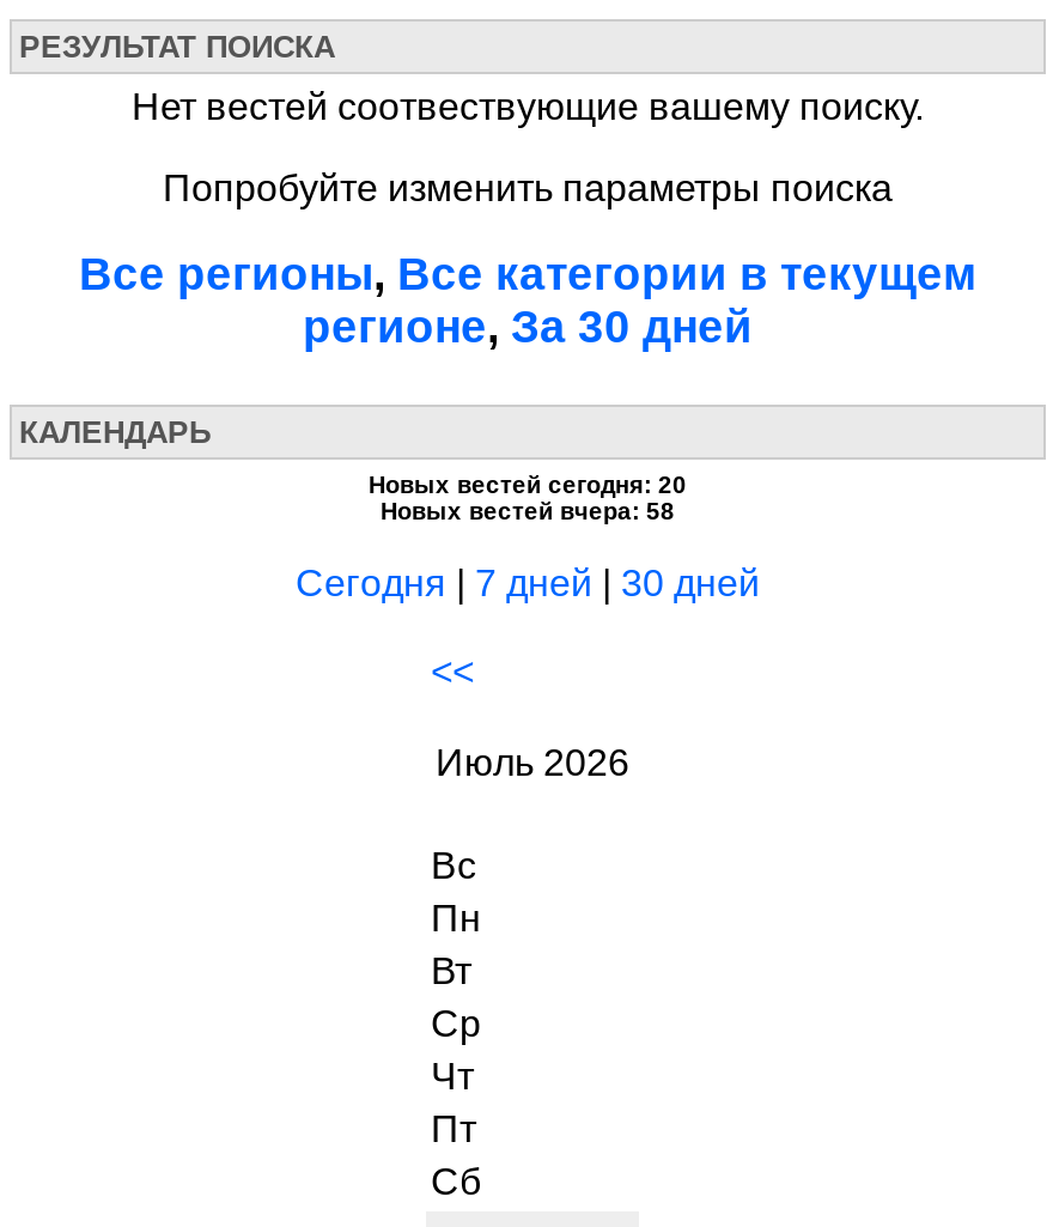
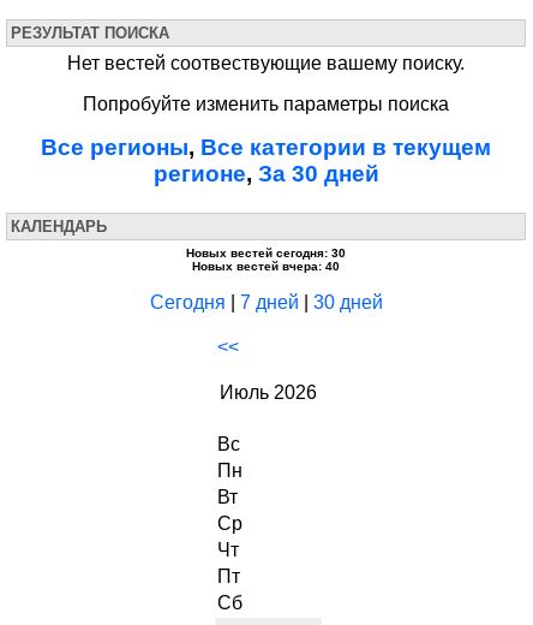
- Новых вестей сегодня: 20
+ Новых вестей сегодня: 30

- Новых вестей вчера: 58
+ Новых вестей вчера: 40
